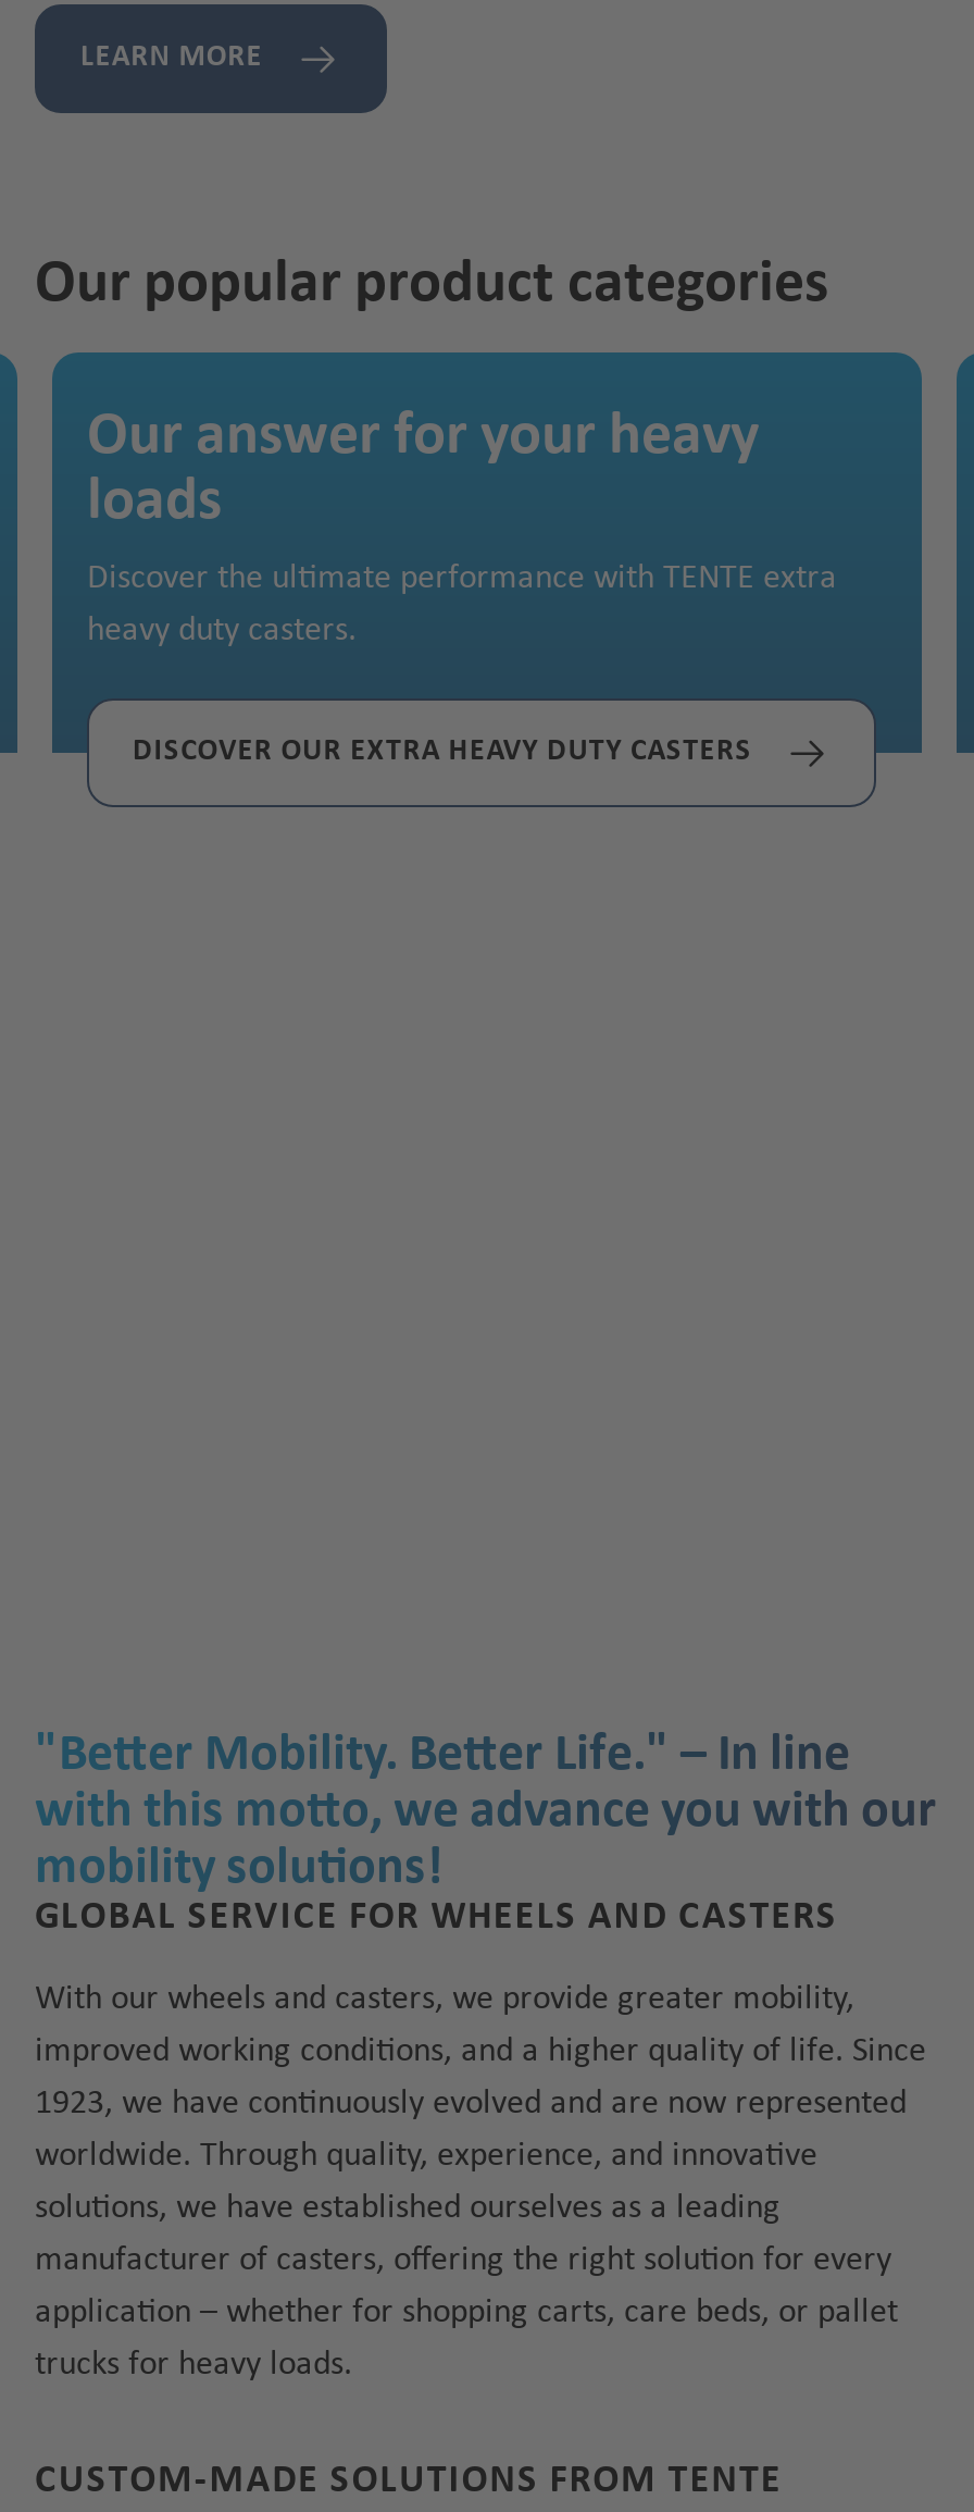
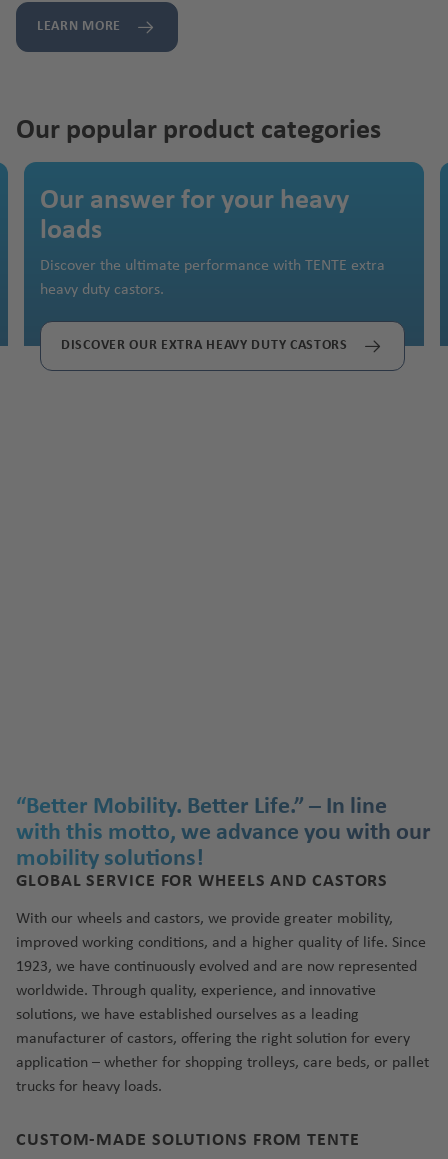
- heavy duty casters.
+ heavy duty castors.

- DISCOVER OUR EXTRA HEAVY DUTY CASTERS
+ DISCOVER OUR EXTRA HEAVY DUTY CASTORS

- "Better Mobility. Better Life." – In line
+ “Better Mobility. Better Life.” – In line

- GLOBAL SERVICE FOR WHEELS AND CASTERS
+ GLOBAL SERVICE FOR WHEELS AND CASTORS

- With our wheels and casters, we provide greater mobility,
+ With our wheels and castors, we provide greater mobility,

- manufacturer of casters, offering the right solution for every
+ manufacturer of castors, offering the right solution for every

- application – whether for shopping carts, care beds, or pallet
+ application – whether for shopping trolleys, care beds, or pallet
